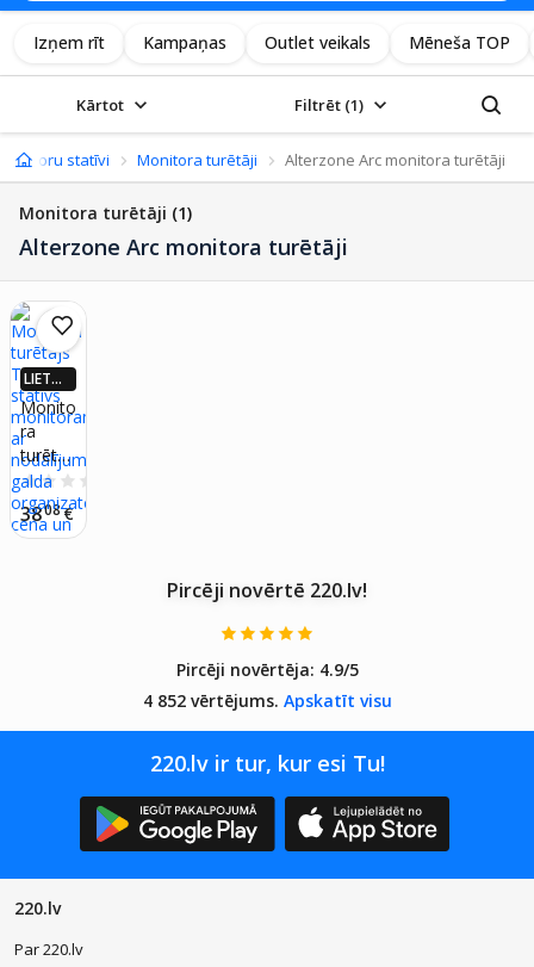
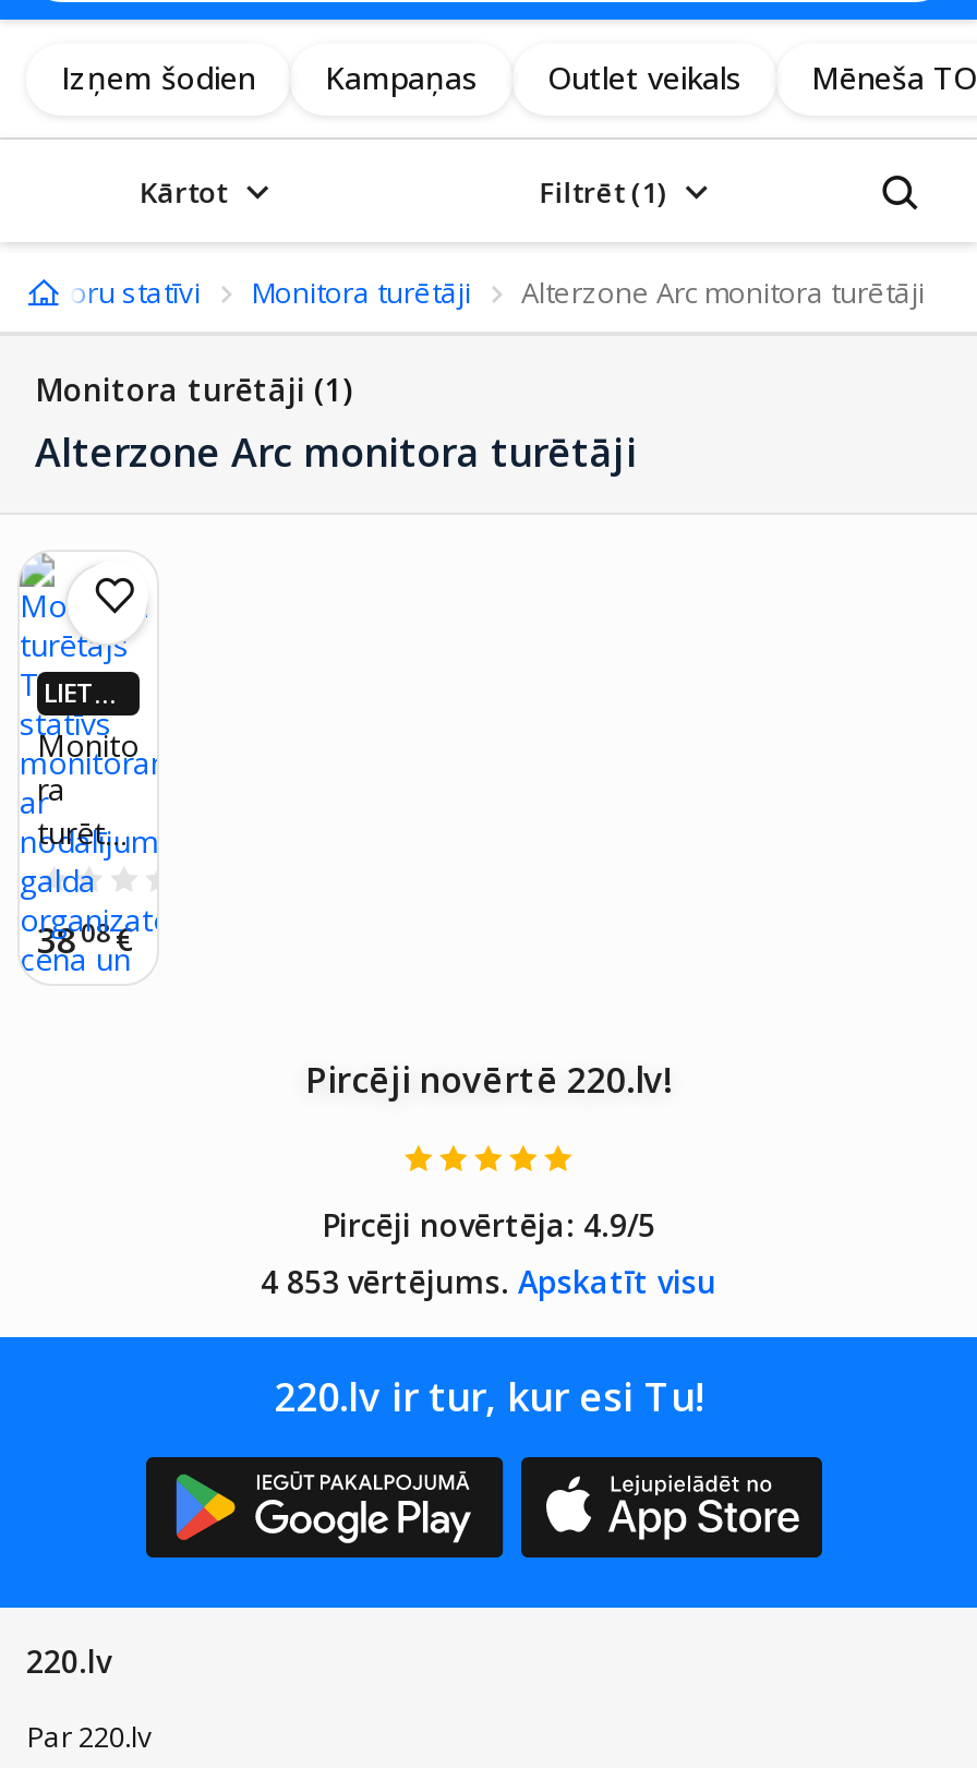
- Izņem rīt
+ Izņem šodien

- 4 852 vērtējums. Apskatīt visu
+ 4 853 vērtējums. Apskatīt visu
